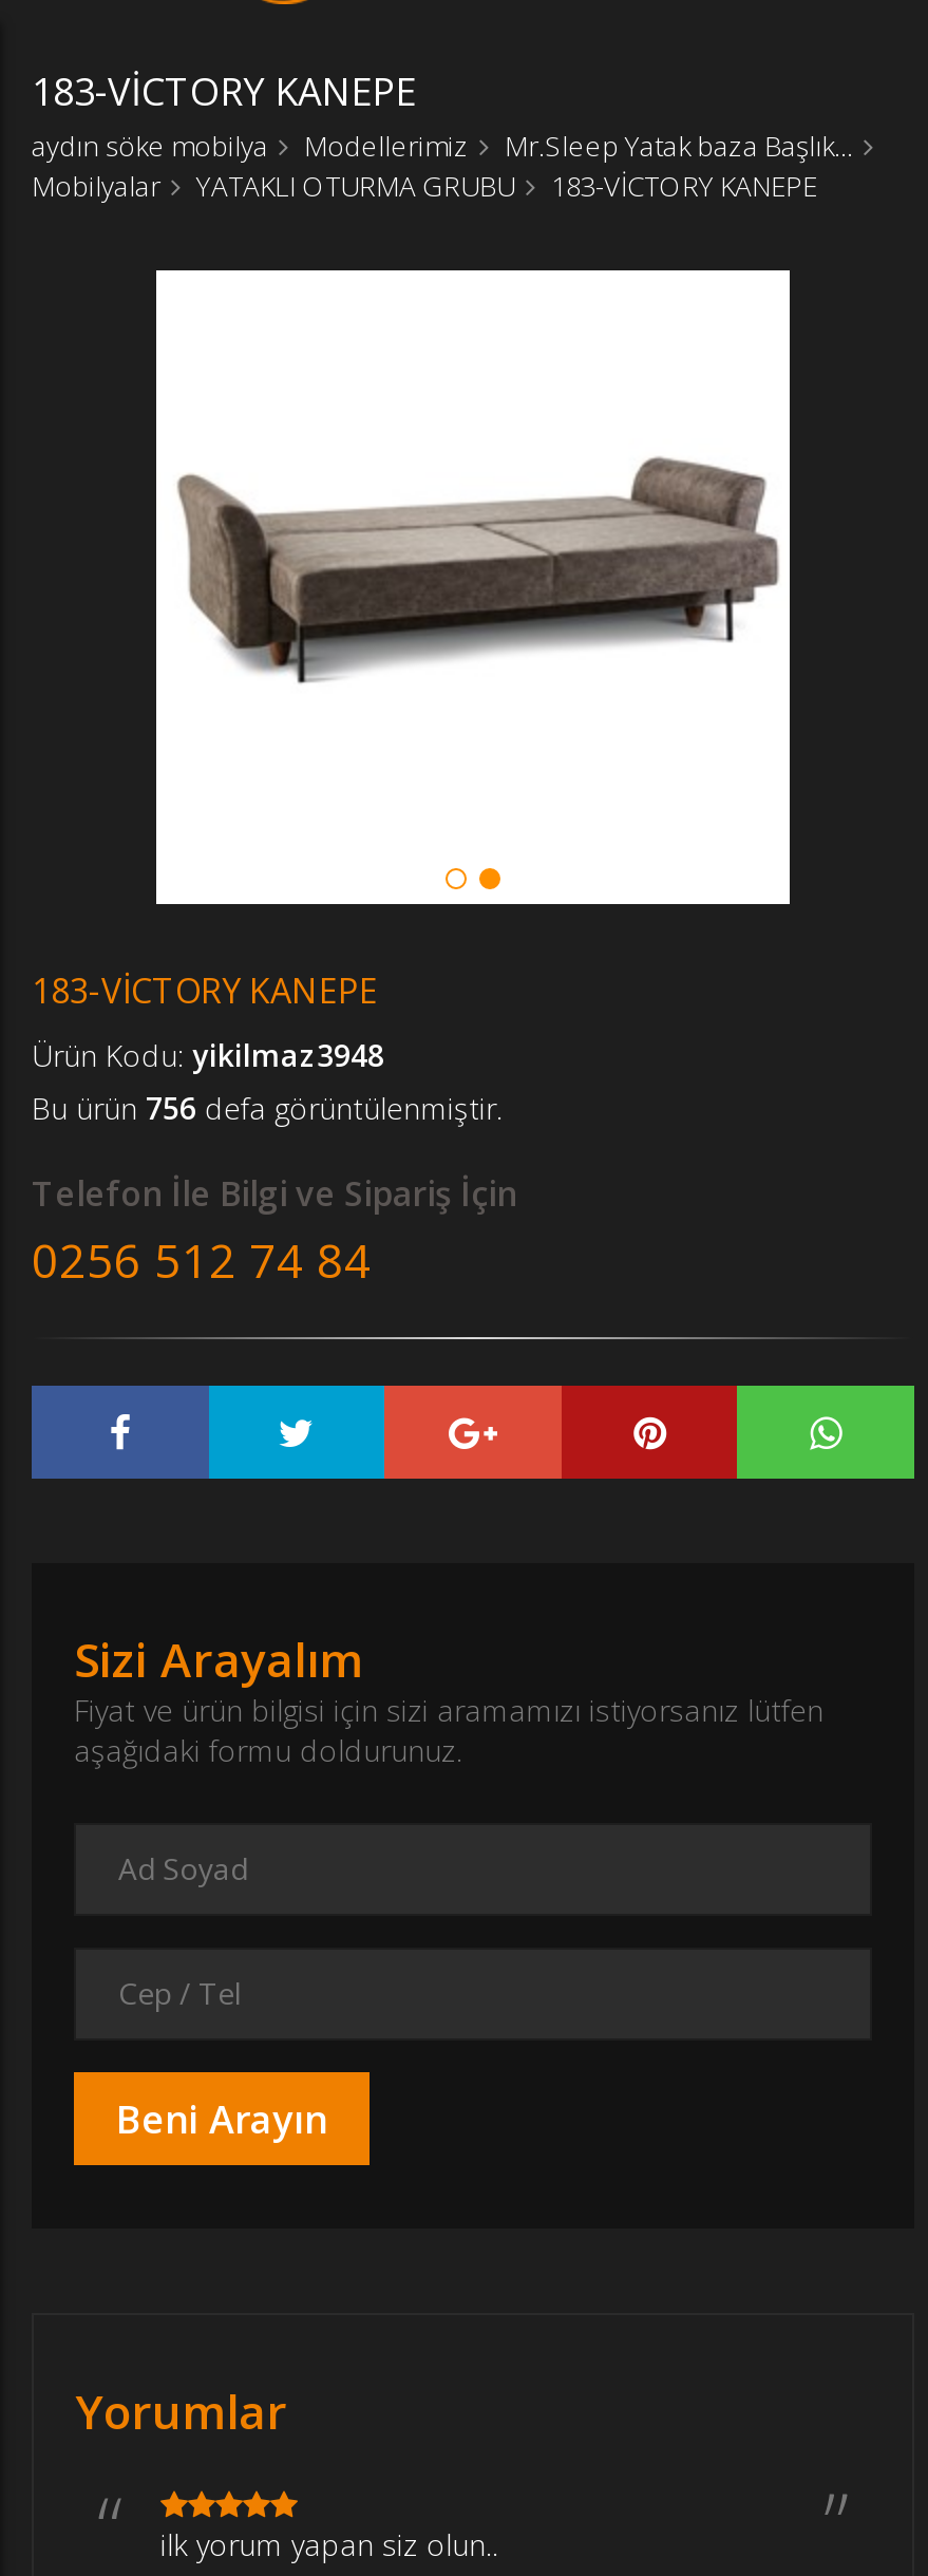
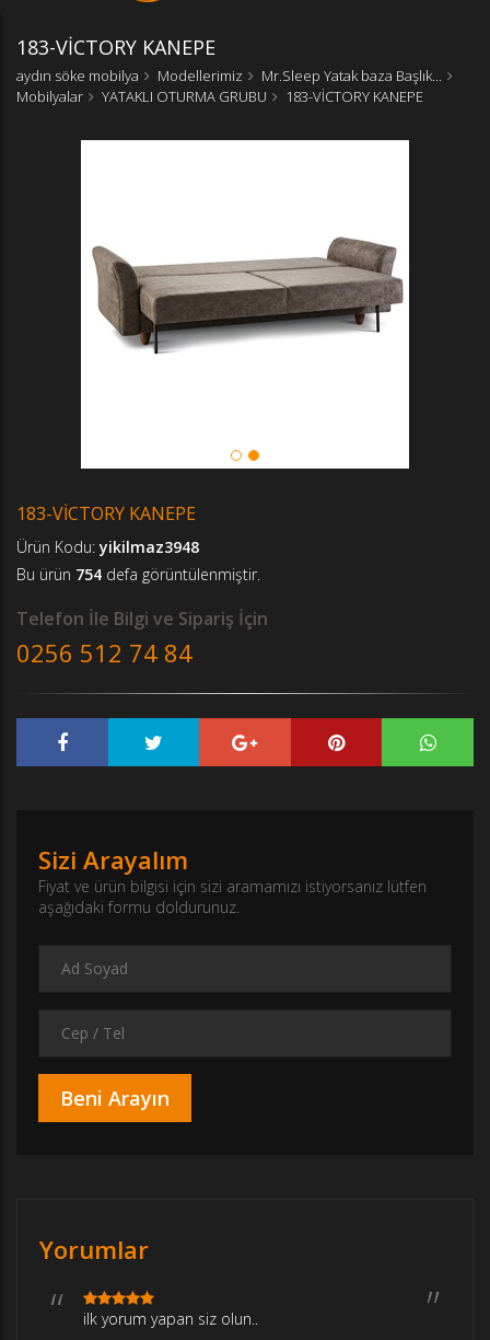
- Bu ürün 756 defa görüntülenmiştir.
+ Bu ürün 754 defa görüntülenmiştir.
